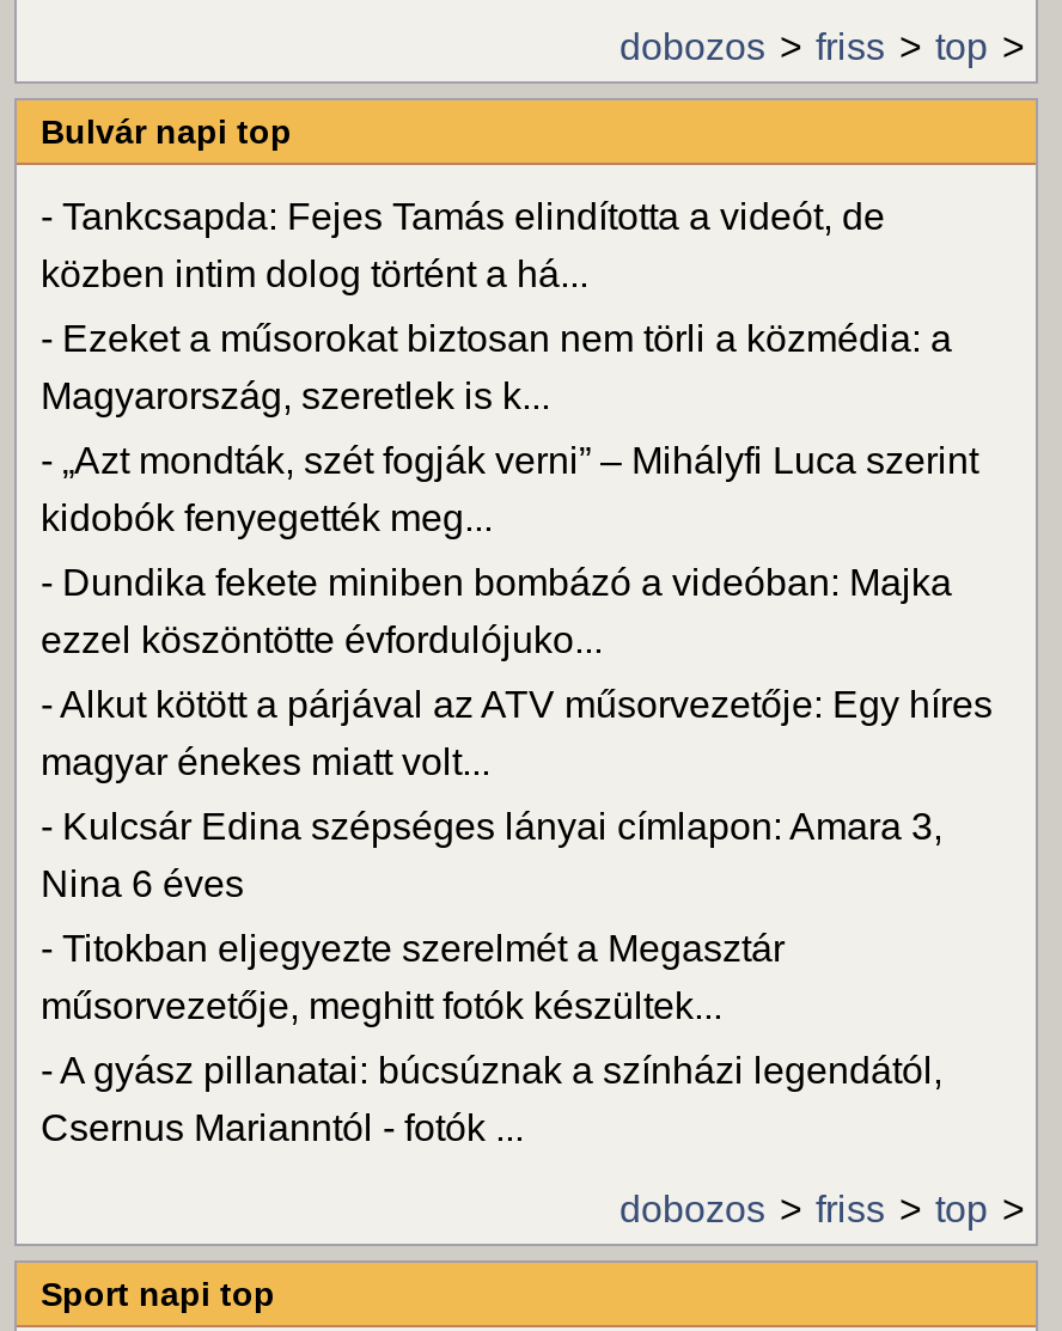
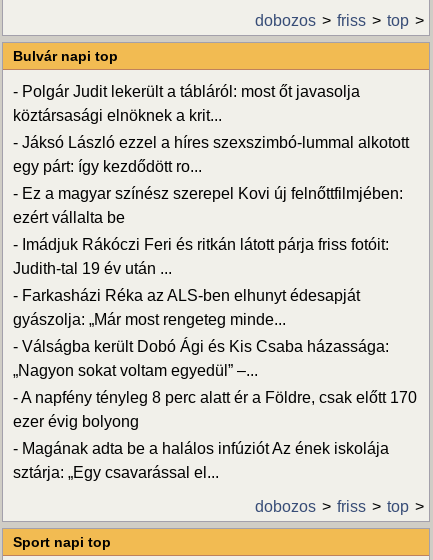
- - Tankcsapda: Fejes Tamás elindította a videót, de
- közben intim dolog történt a há...
+ - Polgár Judit lekerült a tábláról: most őt javasolja
+ köztársasági elnöknek a krit...

- - Ezeket a műsorokat biztosan nem törli a közmédia: a
- Magyarország, szeretlek is k...
+ - Jáksó László ezzel a híres szexszimbó-lummal alkotott
+ egy párt: így kezdődött ro...

- - „Azt mondták, szét fogják verni” – Mihályfi Luca szerint
- kidobók fenyegették meg...
+ - Ez a magyar színész szerepel Kovi új felnőttfilmjében:
+ ezért vállalta be

- - Dundika fekete miniben bombázó a videóban: Majka
- ezzel köszöntötte évfordulójuko...
+ - Imádjuk Rákóczi Feri és ritkán látott párja friss fotóit:
+ Judith-tal 19 év után ...

- - Alkut kötött a párjával az ATV műsorvezetője: Egy híres
- magyar énekes miatt volt...
+ - Farkasházi Réka az ALS-ben elhunyt édesapját
+ gyászolja: „Már most rengeteg minde...

- - Kulcsár Edina szépséges lányai címlapon: Amara 3,
- Nina 6 éves
+ - Válságba került Dobó Ági és Kis Csaba házassága:
+ „Nagyon sokat voltam egyedül” –...

- - Titokban eljegyezte szerelmét a Megasztár
- műsorvezetője, meghitt fotók készültek...
+ - A napfény tényleg 8 perc alatt ér a Földre, csak előtt 170
+ ezer évig bolyong

- - A gyász pillanatai: búcsúznak a színházi legendától,
- Csernus Marianntól - fotók ...
+ - Magának adta be a halálos infúziót Az ének iskolája
+ sztárja: „Egy csavarással el...
